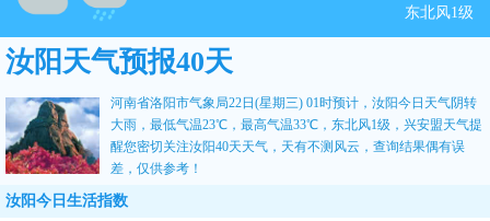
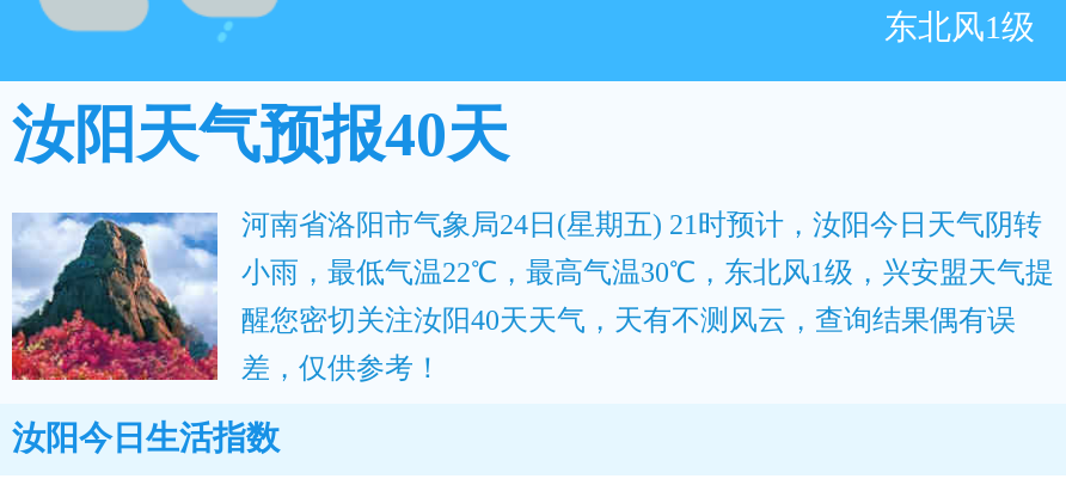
- 河南省洛阳市气象局22日(星期三) 01时预计，汝阳今日天气阴转
+ 河南省洛阳市气象局24日(星期五) 21时预计，汝阳今日天气阴转

- 大雨，最低气温23℃，最高气温33℃，东北风1级，兴安盟天气提
+ 小雨，最低气温22℃，最高气温30℃，东北风1级，兴安盟天气提
